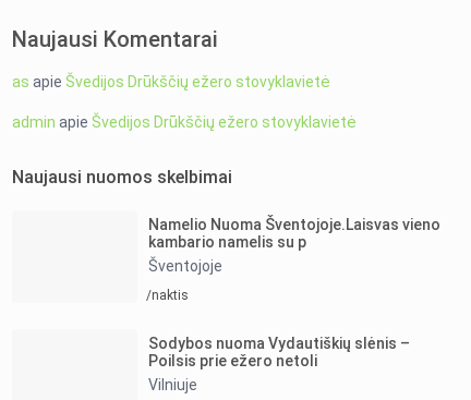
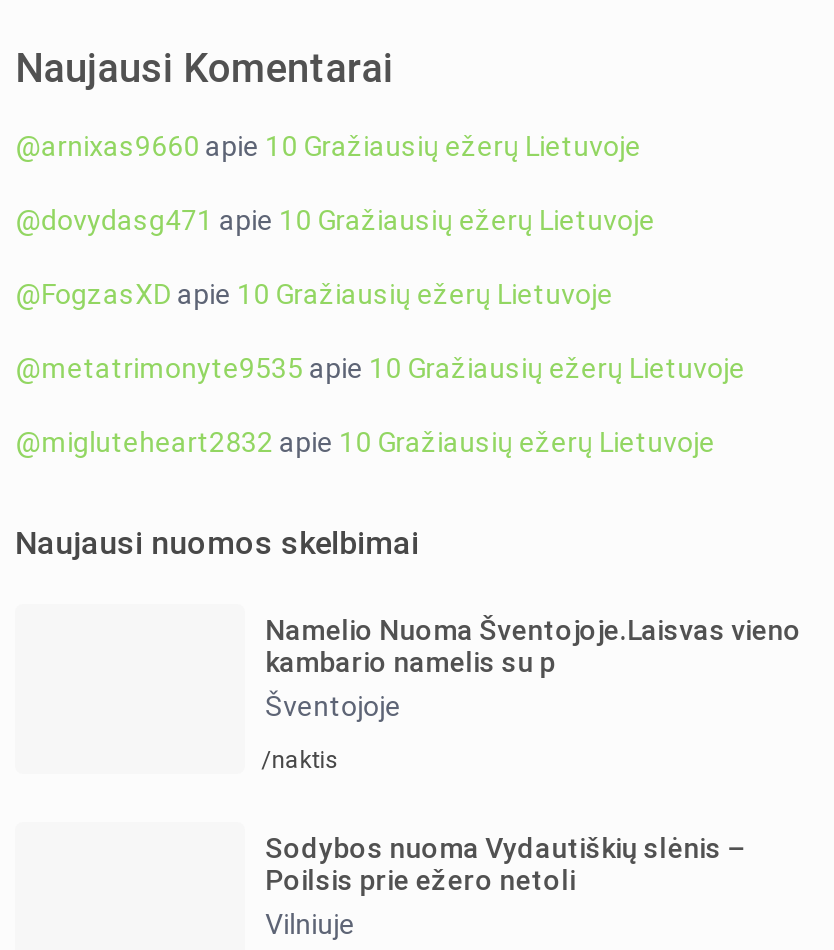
- as apie Švedijos Drūkščių ežero stovyklavietė
- admin apie Švedijos Drūkščių ežero stovyklavietė
+ @arnixas9660 apie 10 Gražiausių ežerų Lietuvoje
+ @dovydasg471 apie 10 Gražiausių ežerų Lietuvoje
+ @FogzasXD apie 10 Gražiausių ežerų Lietuvoje
+ @metatrimonyte9535 apie 10 Gražiausių ežerų Lietuvoje
+ @migluteheart2832 apie 10 Gražiausių ežerų Lietuvoje
